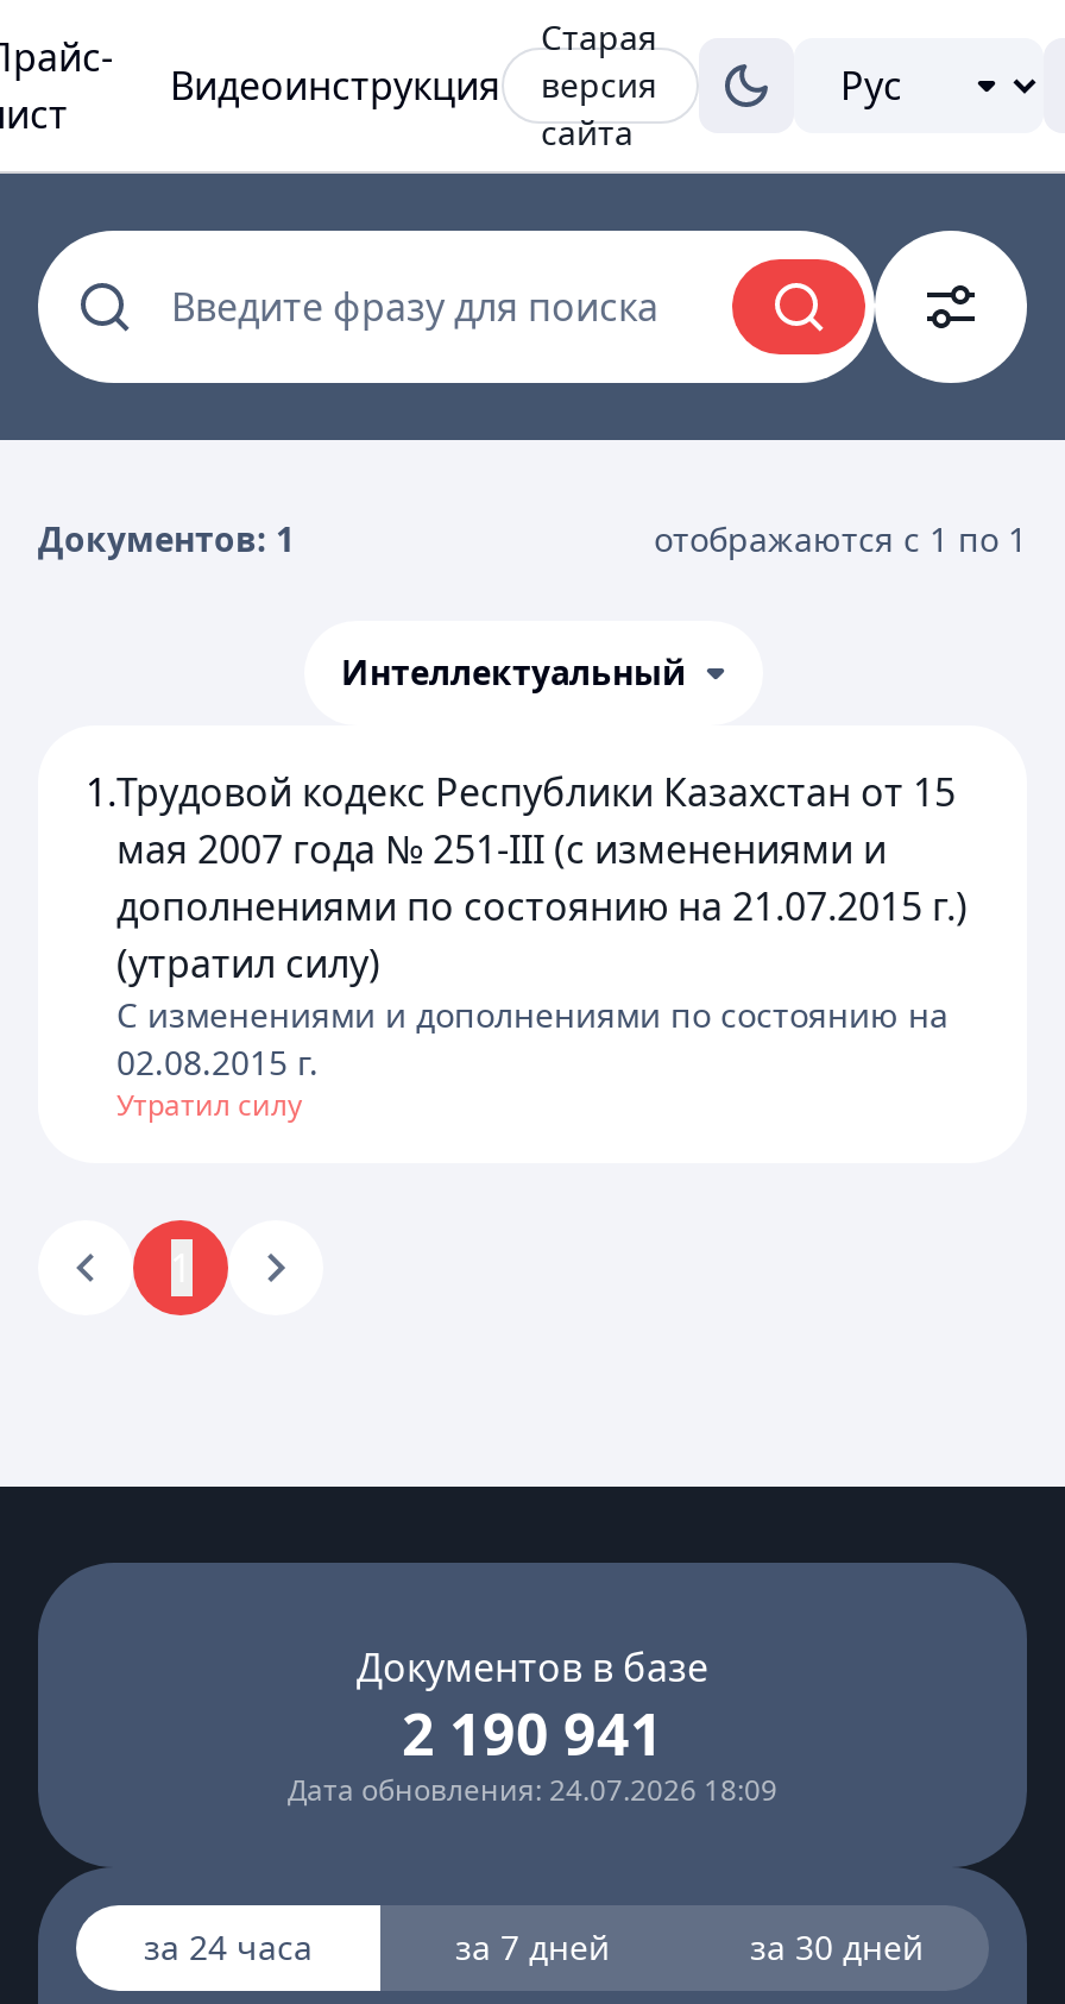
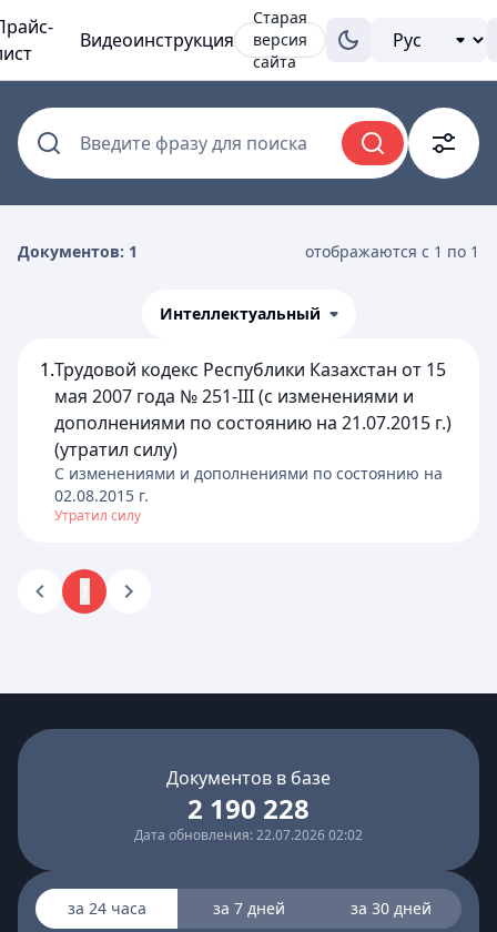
- 2 190 941
+ 2 190 228

- Дата обновления: 24.07.2026 18:09
+ Дата обновления: 22.07.2026 02:02
